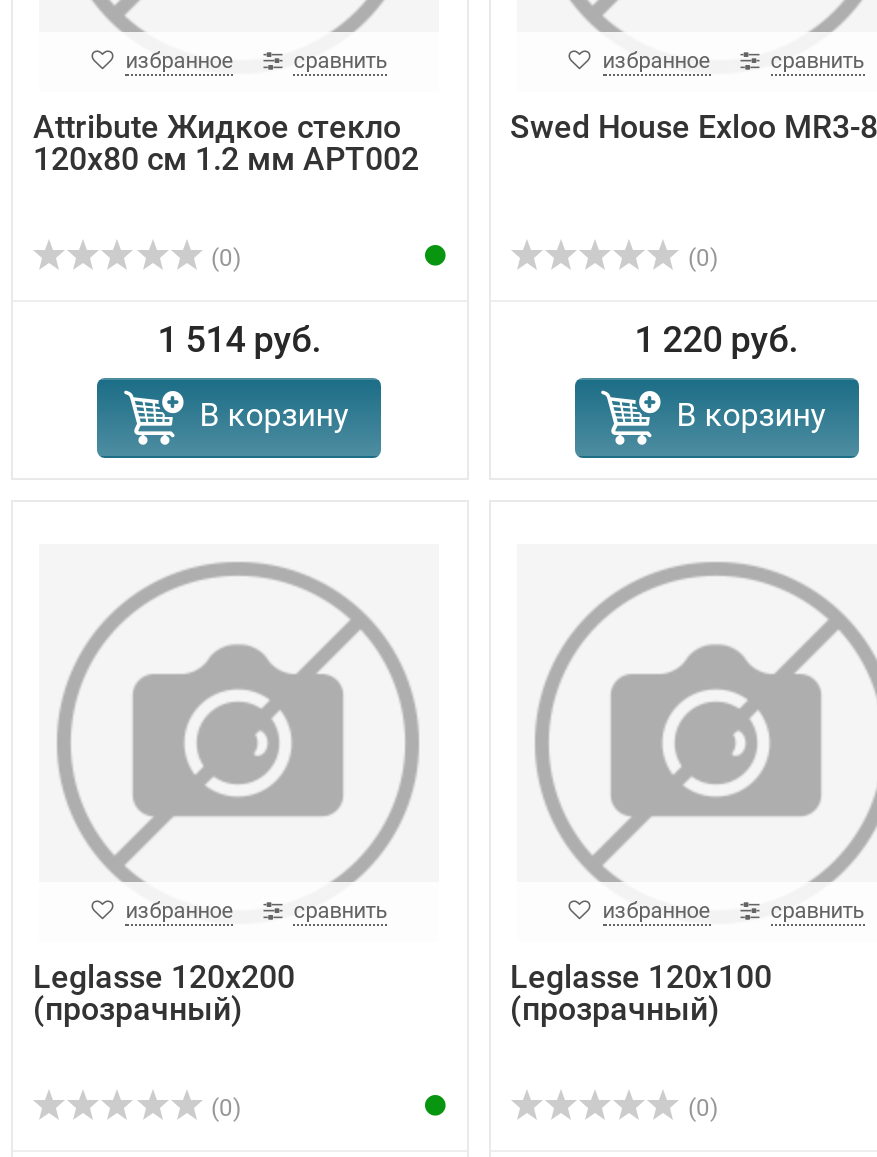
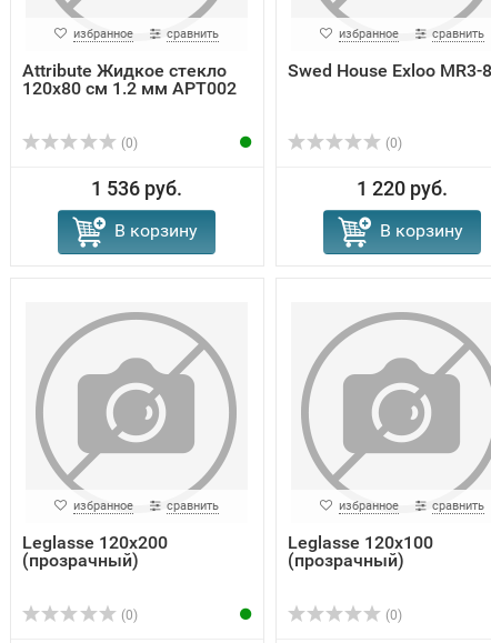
- 1 514 руб.
+ 1 536 руб.
